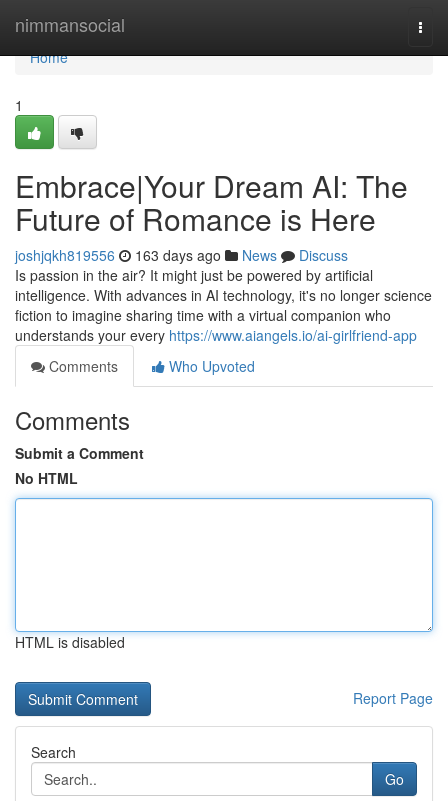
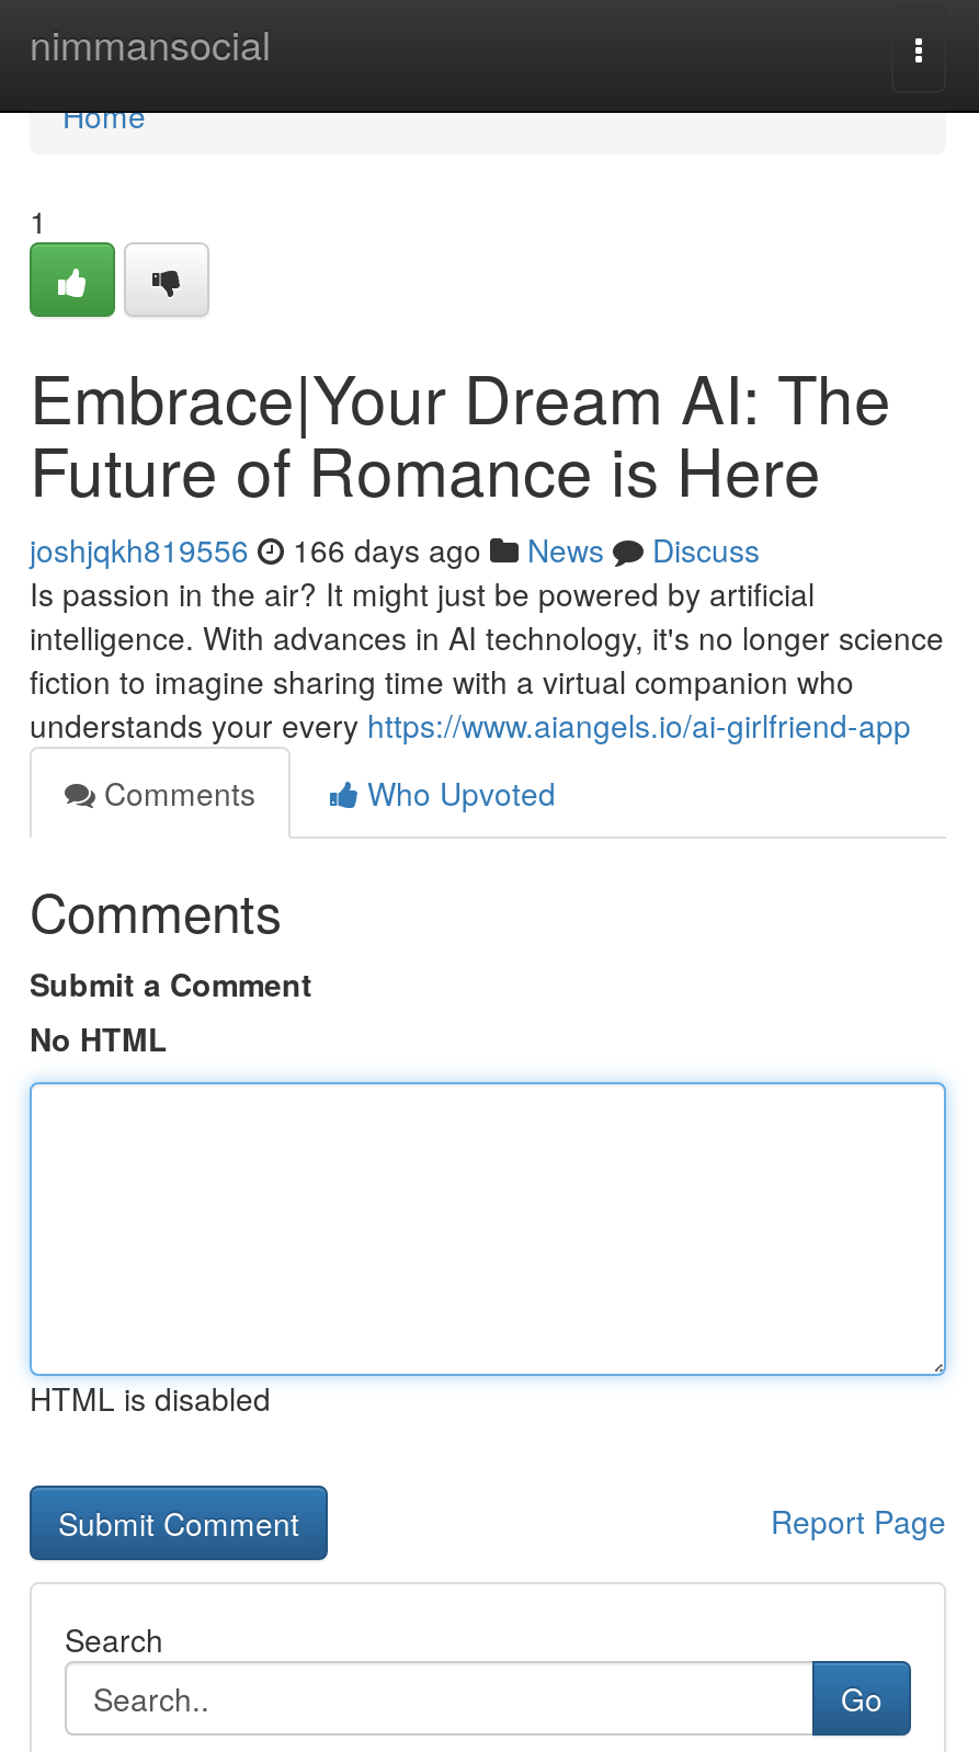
- joshjqkh819556 163 days ago News Discuss
+ joshjqkh819556 166 days ago News Discuss
